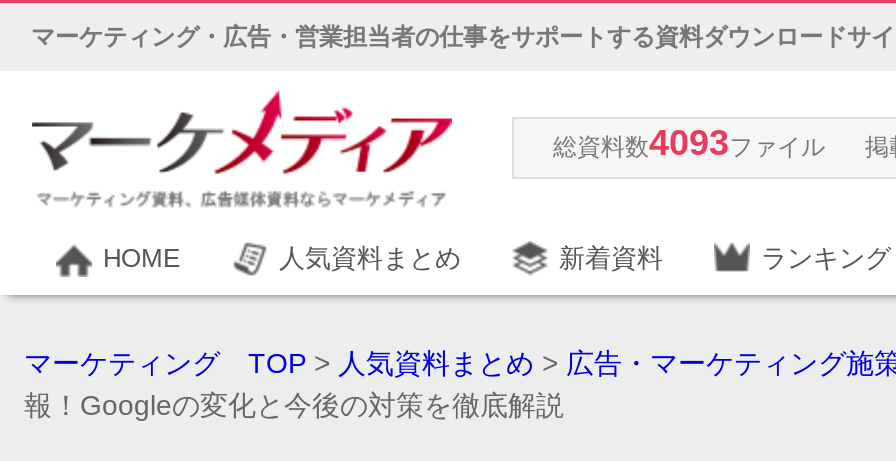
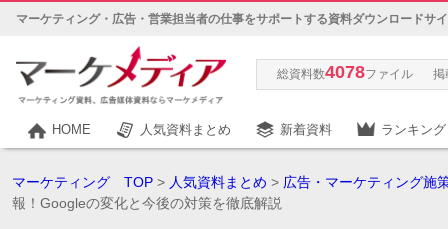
- 総資料数4093ファイル
+ 総資料数4078ファイル
